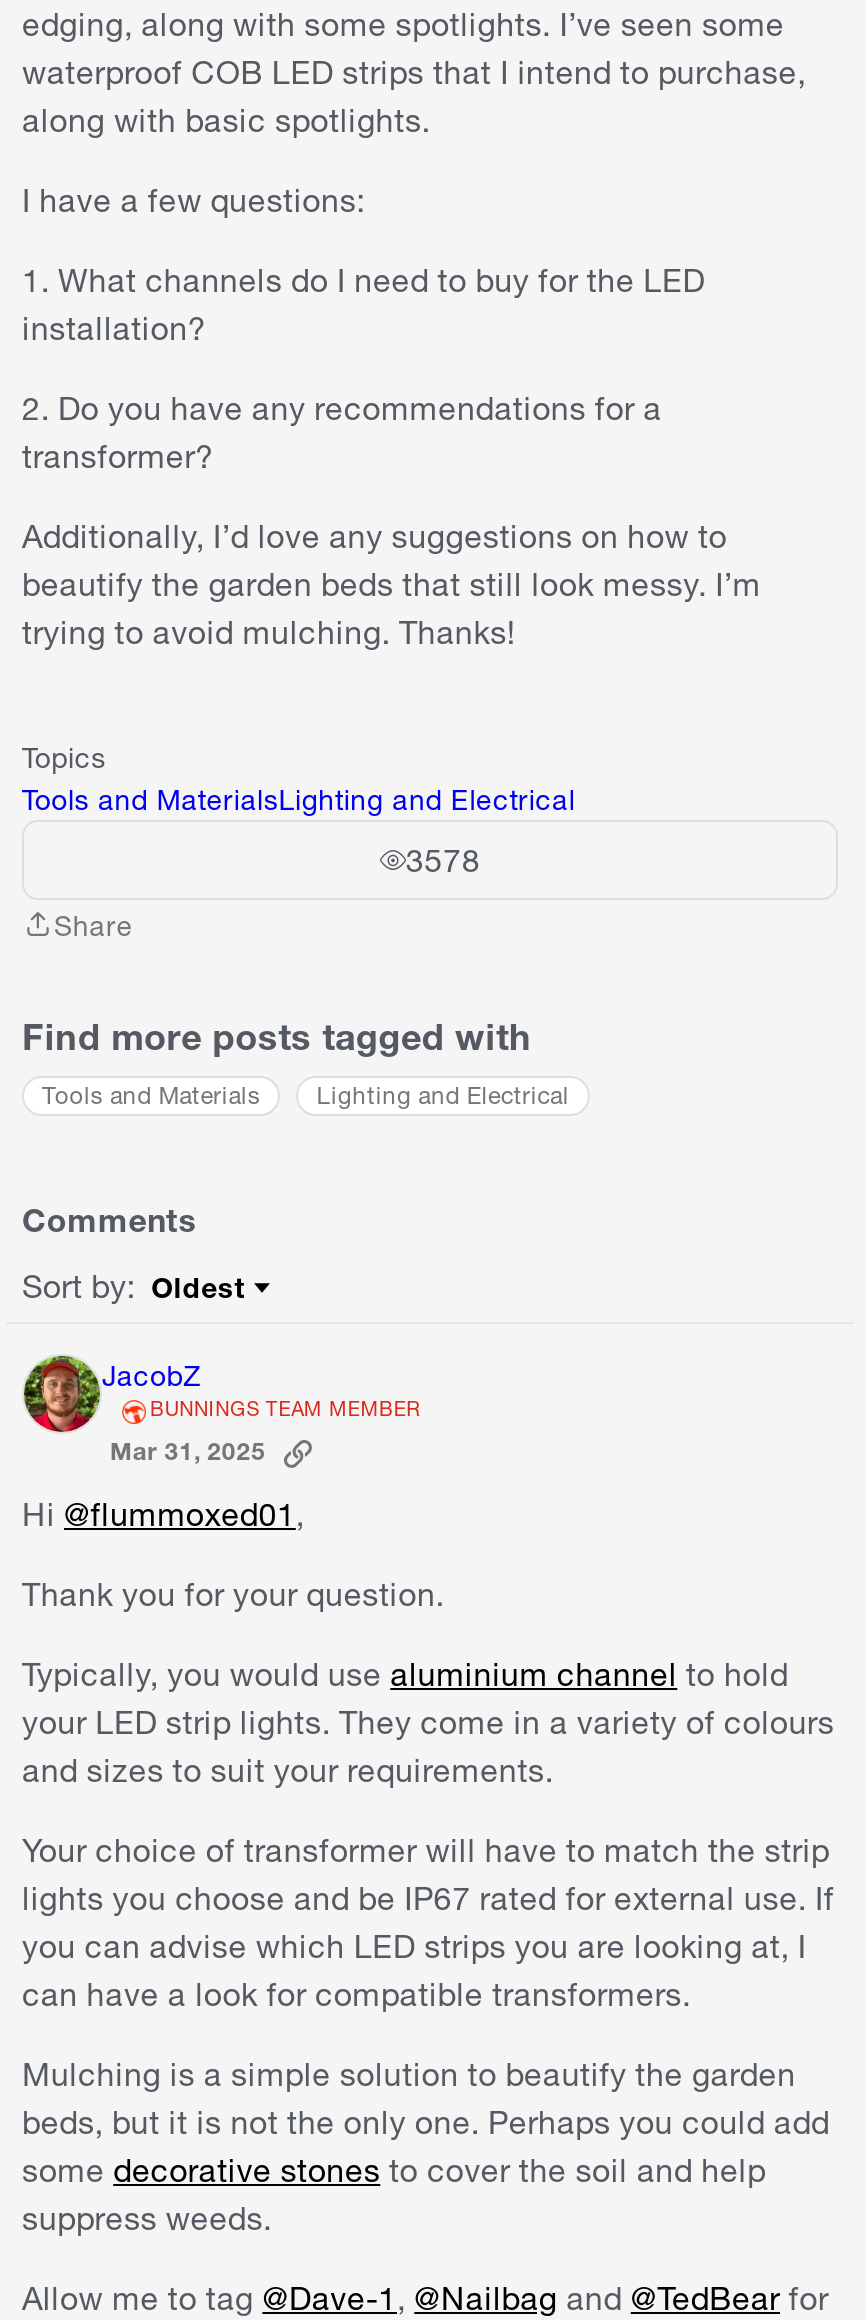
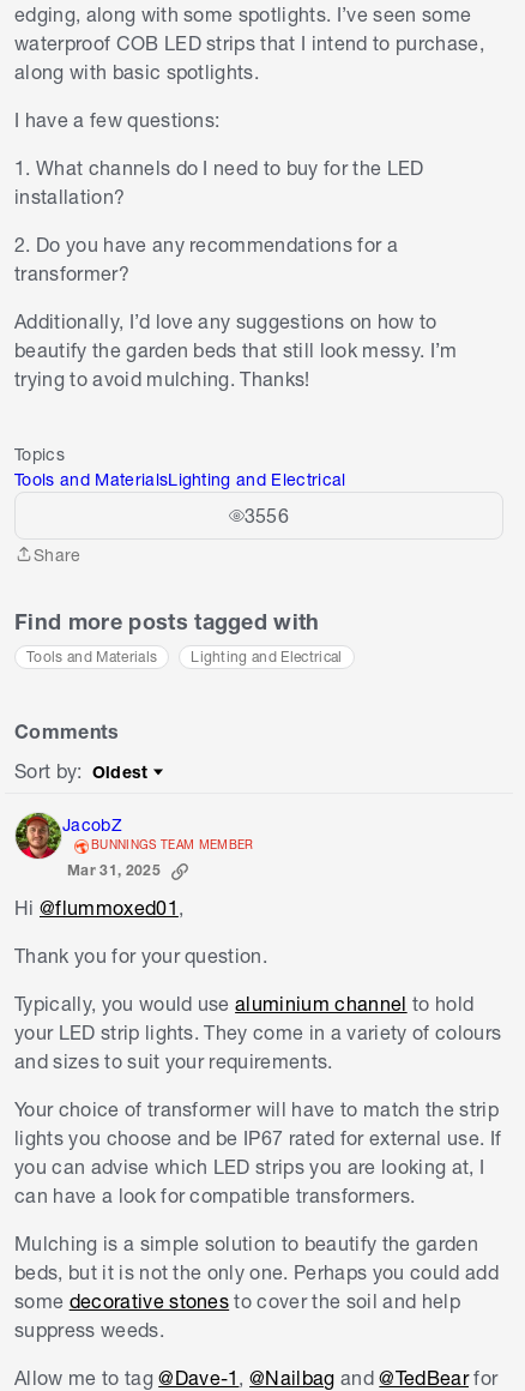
- 3578
+ 3556
